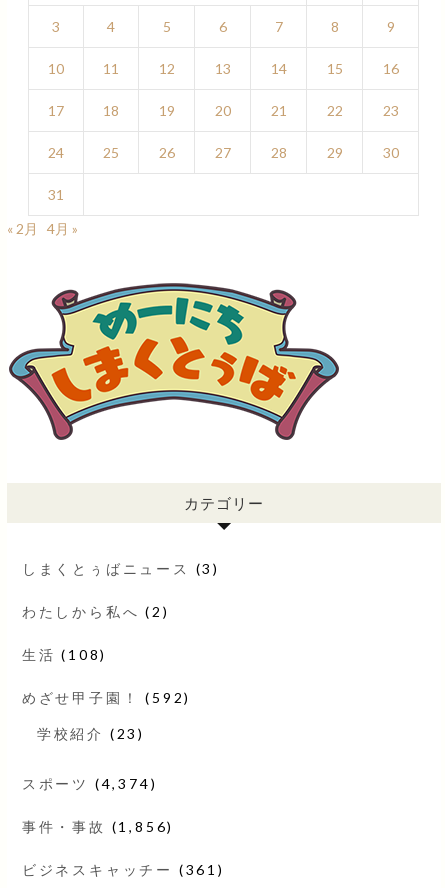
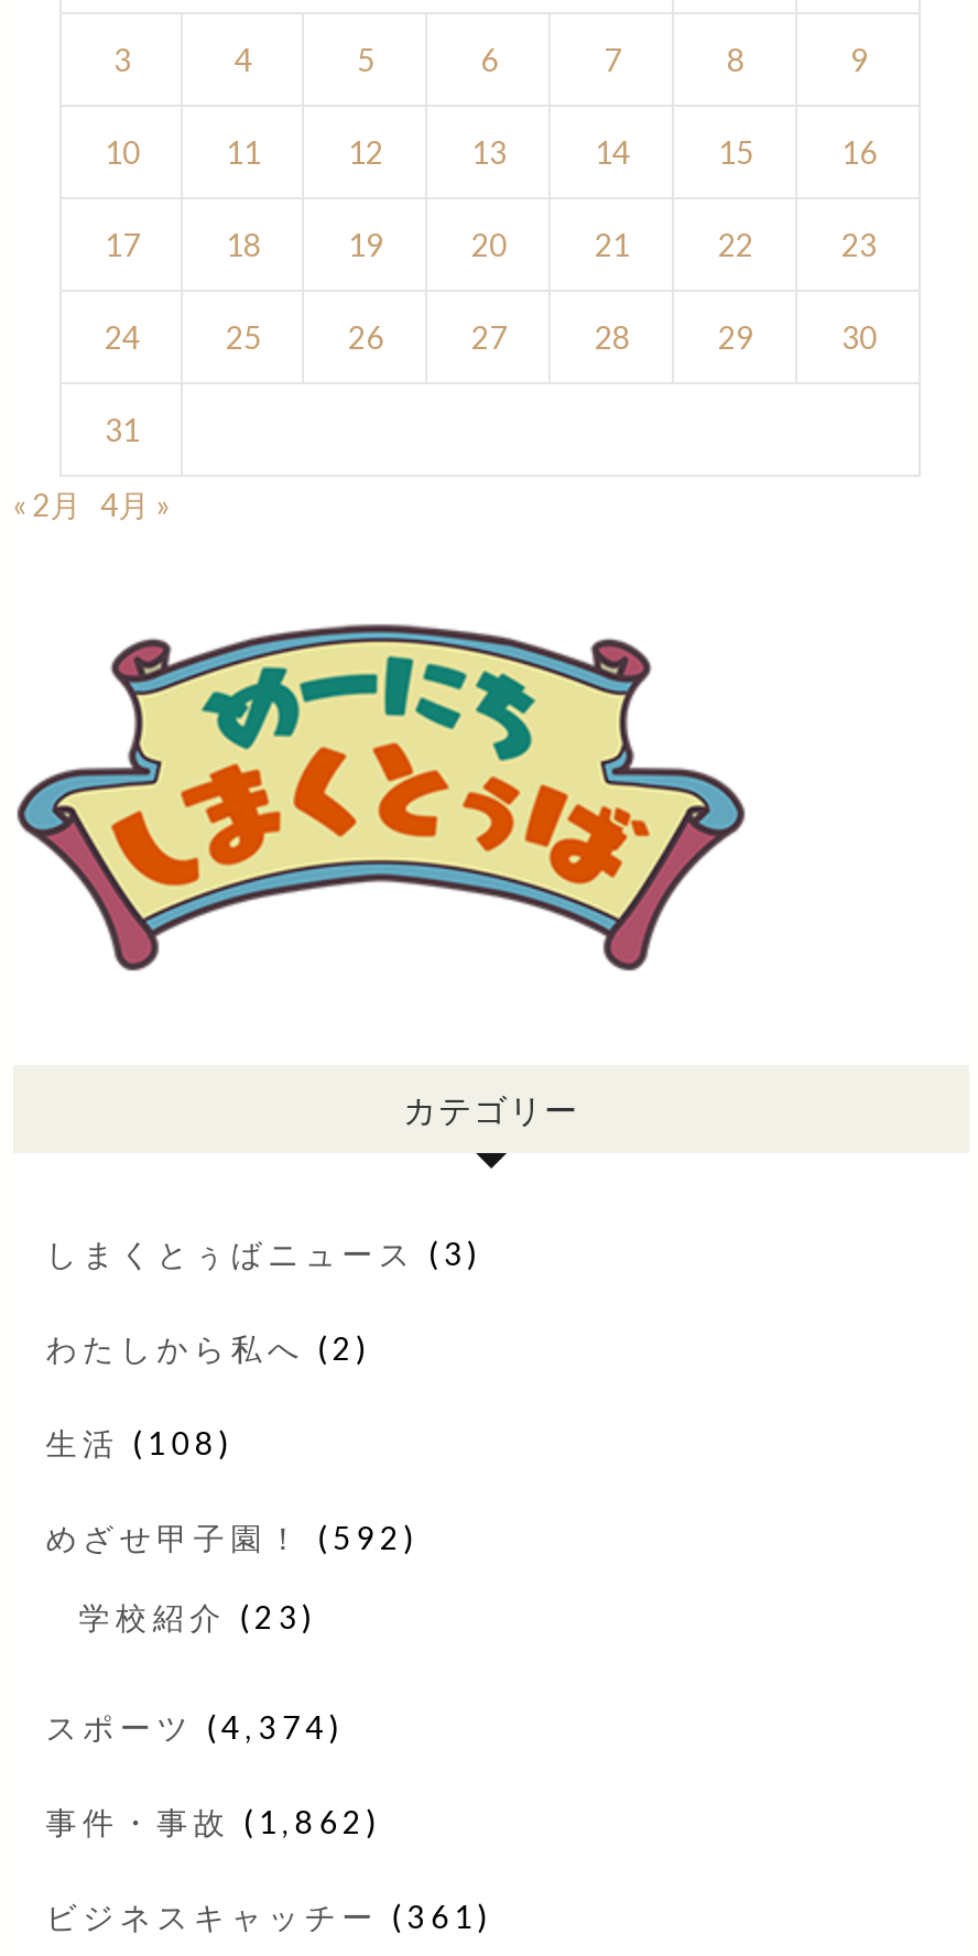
- 事件・事故(1,856)
+ 事件・事故(1,862)
